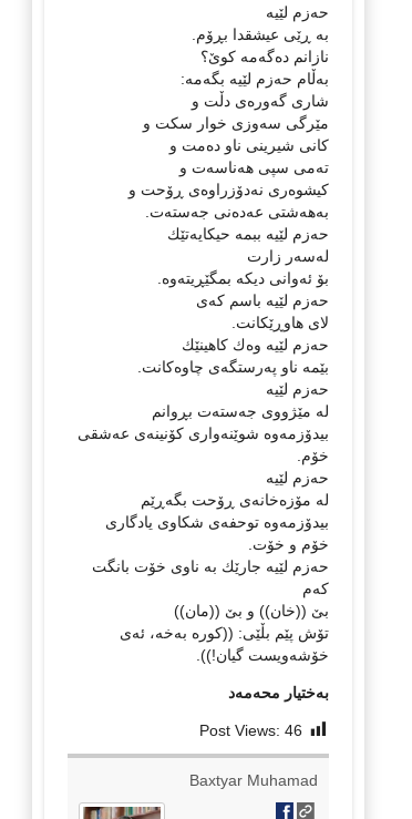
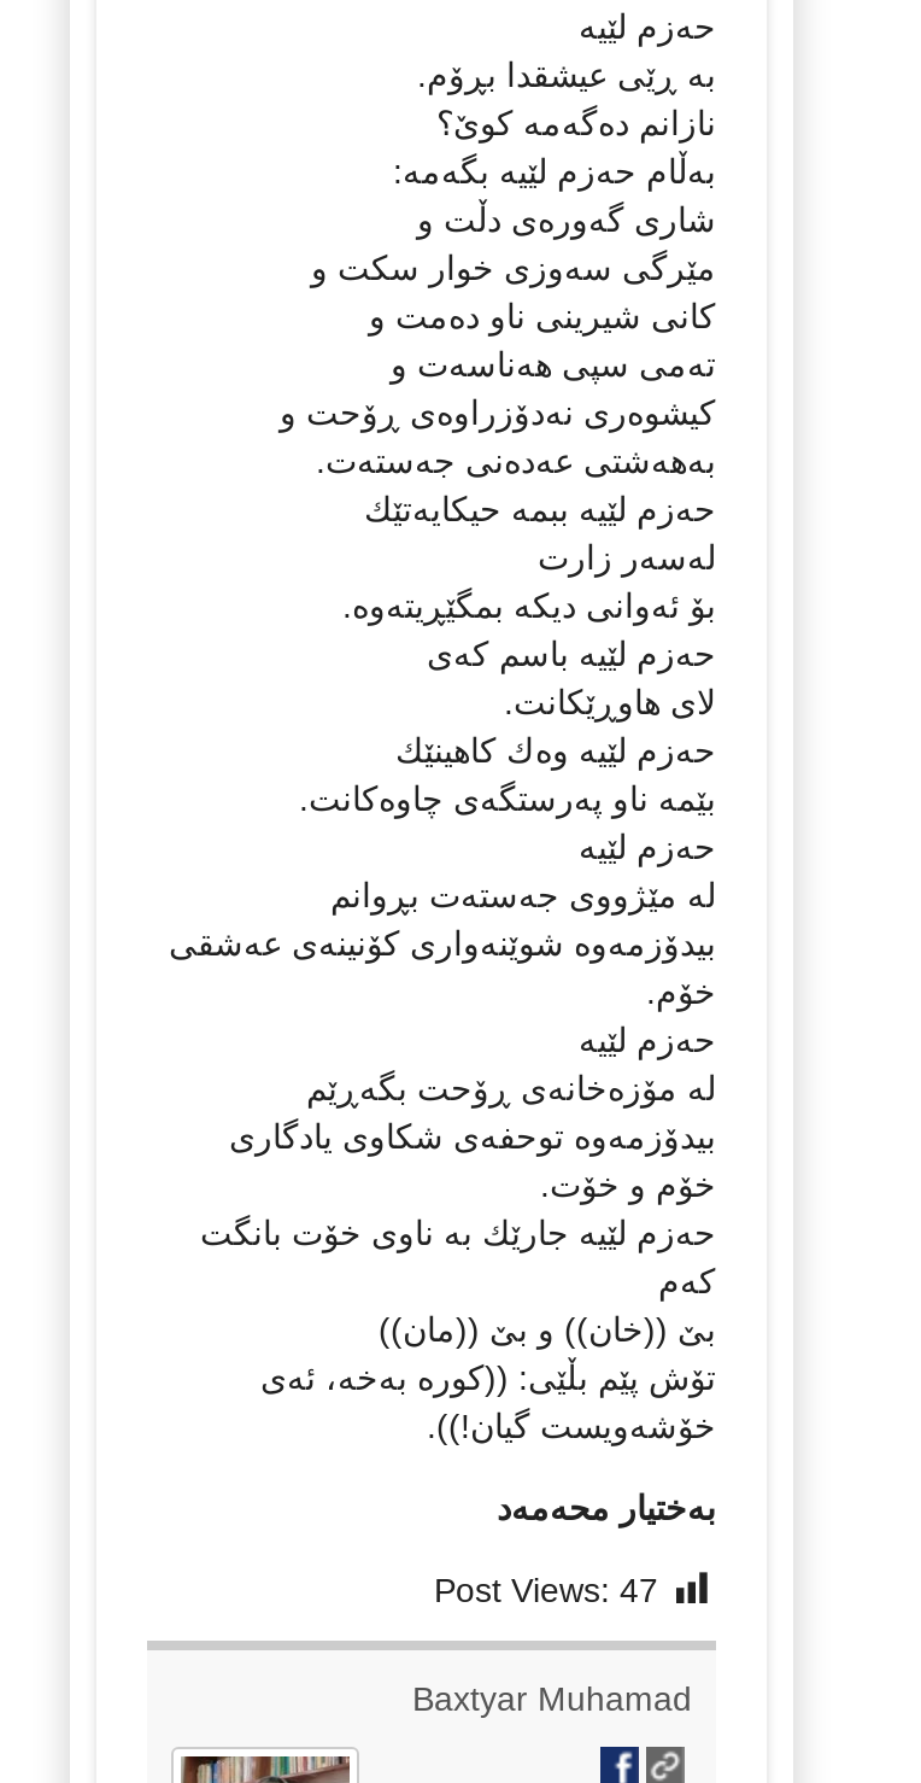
- Post Views: 46
+ Post Views: 47
